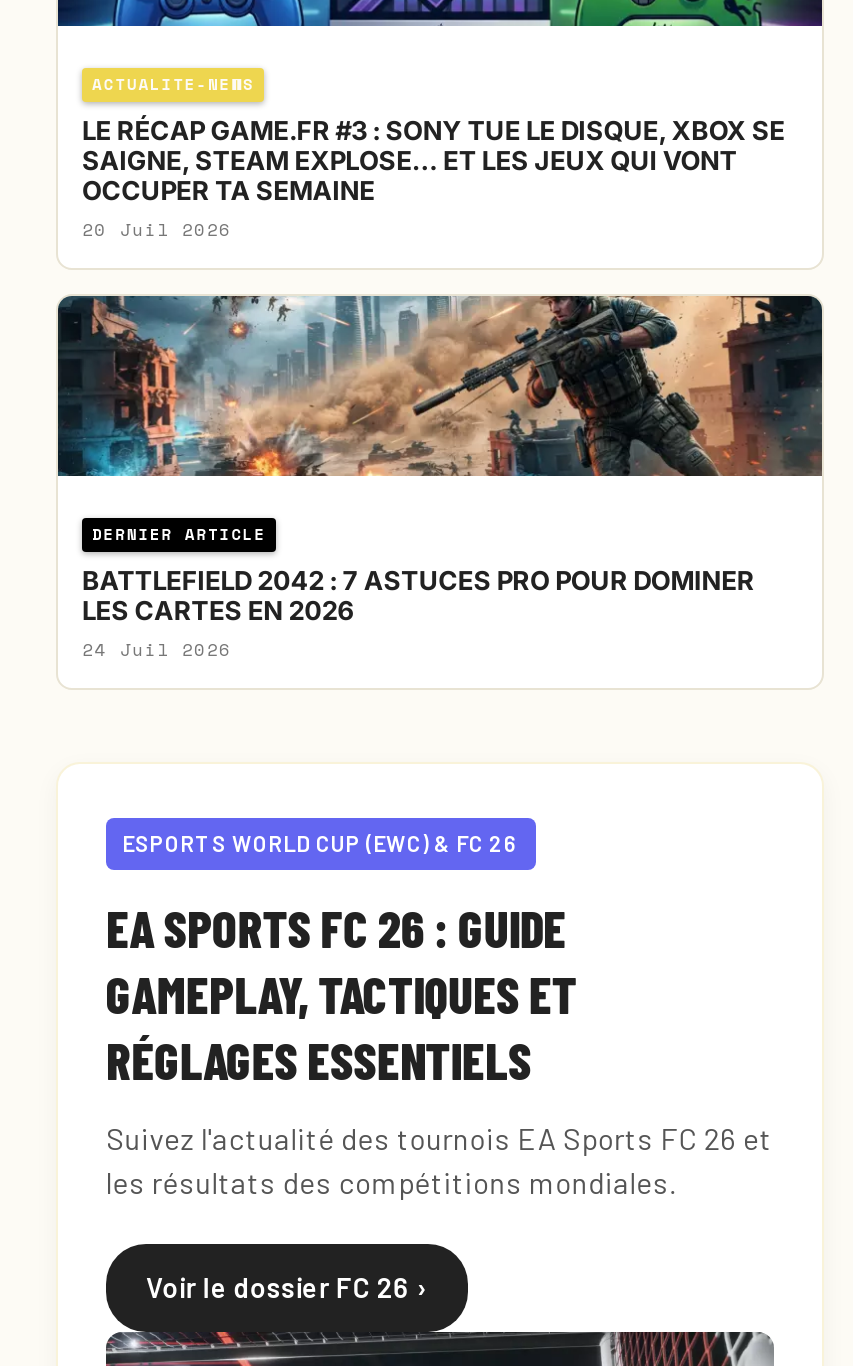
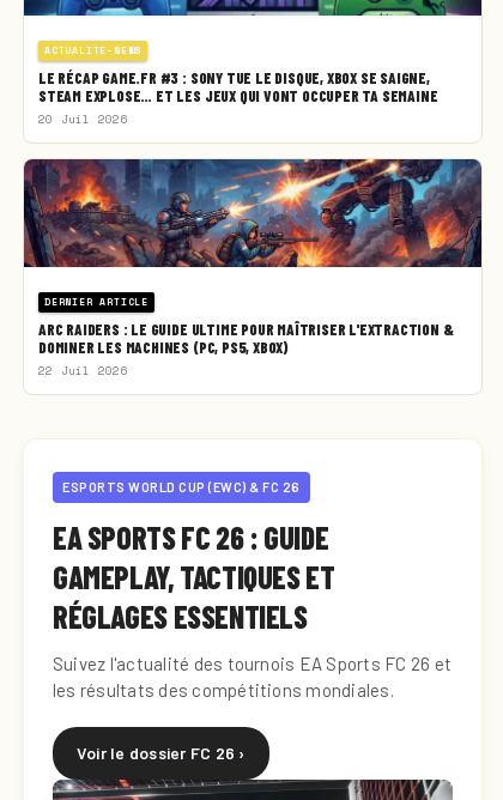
- [image]
+ [image]

- BATTLEFIELD 2042 : 7 ASTUCES PRO POUR DOMINER
- LES CARTES EN 2026
- 24 Juil 2026
+ ARC RAIDERS : LE GUIDE ULTIME POUR MAÎTRISER L'EXTRACTION &
+ DOMINER LES MACHINES (PC, PS5, XBOX)
+ 22 Juil 2026
